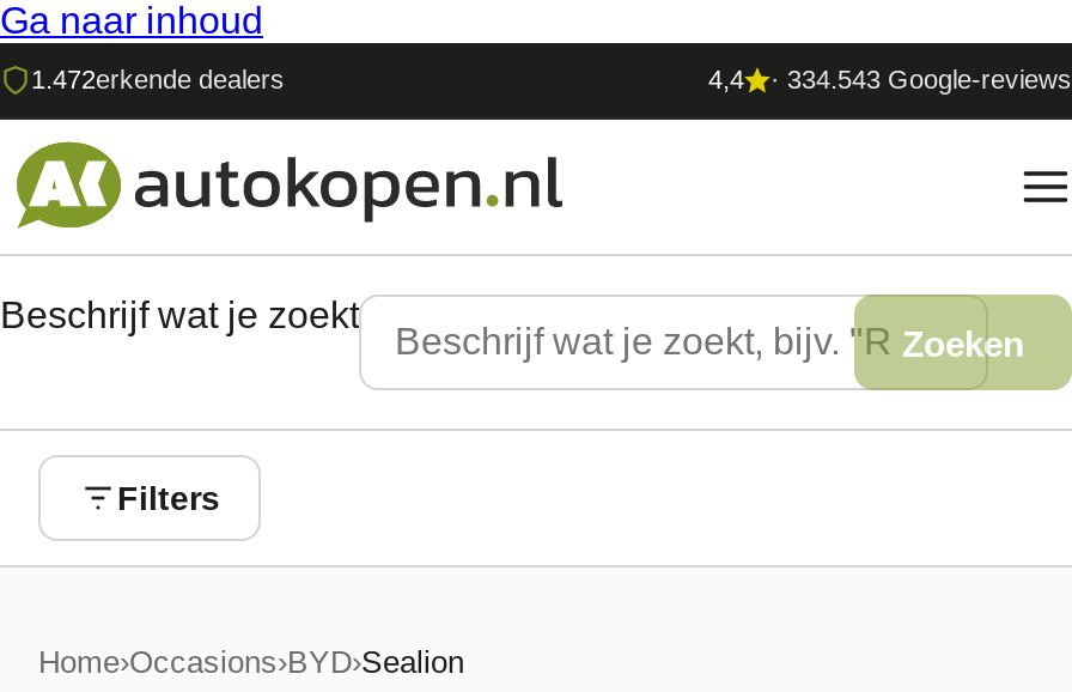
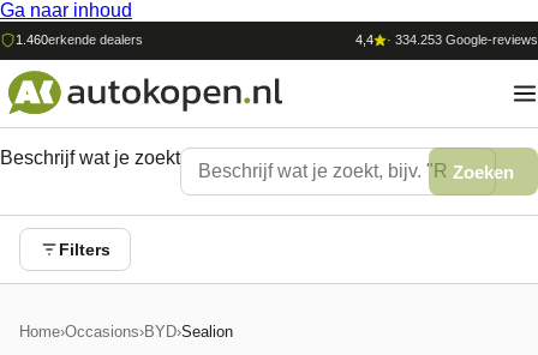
- 1.472erkende dealers
+ 1.460erkende dealers

- · 334.543 Google-reviews
+ · 334.253 Google-reviews
